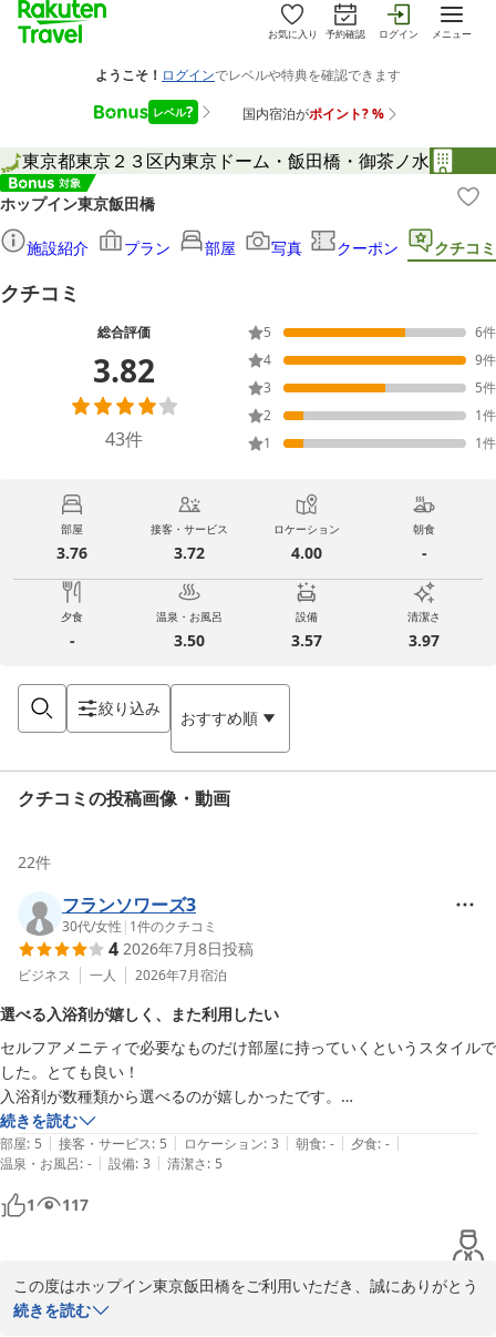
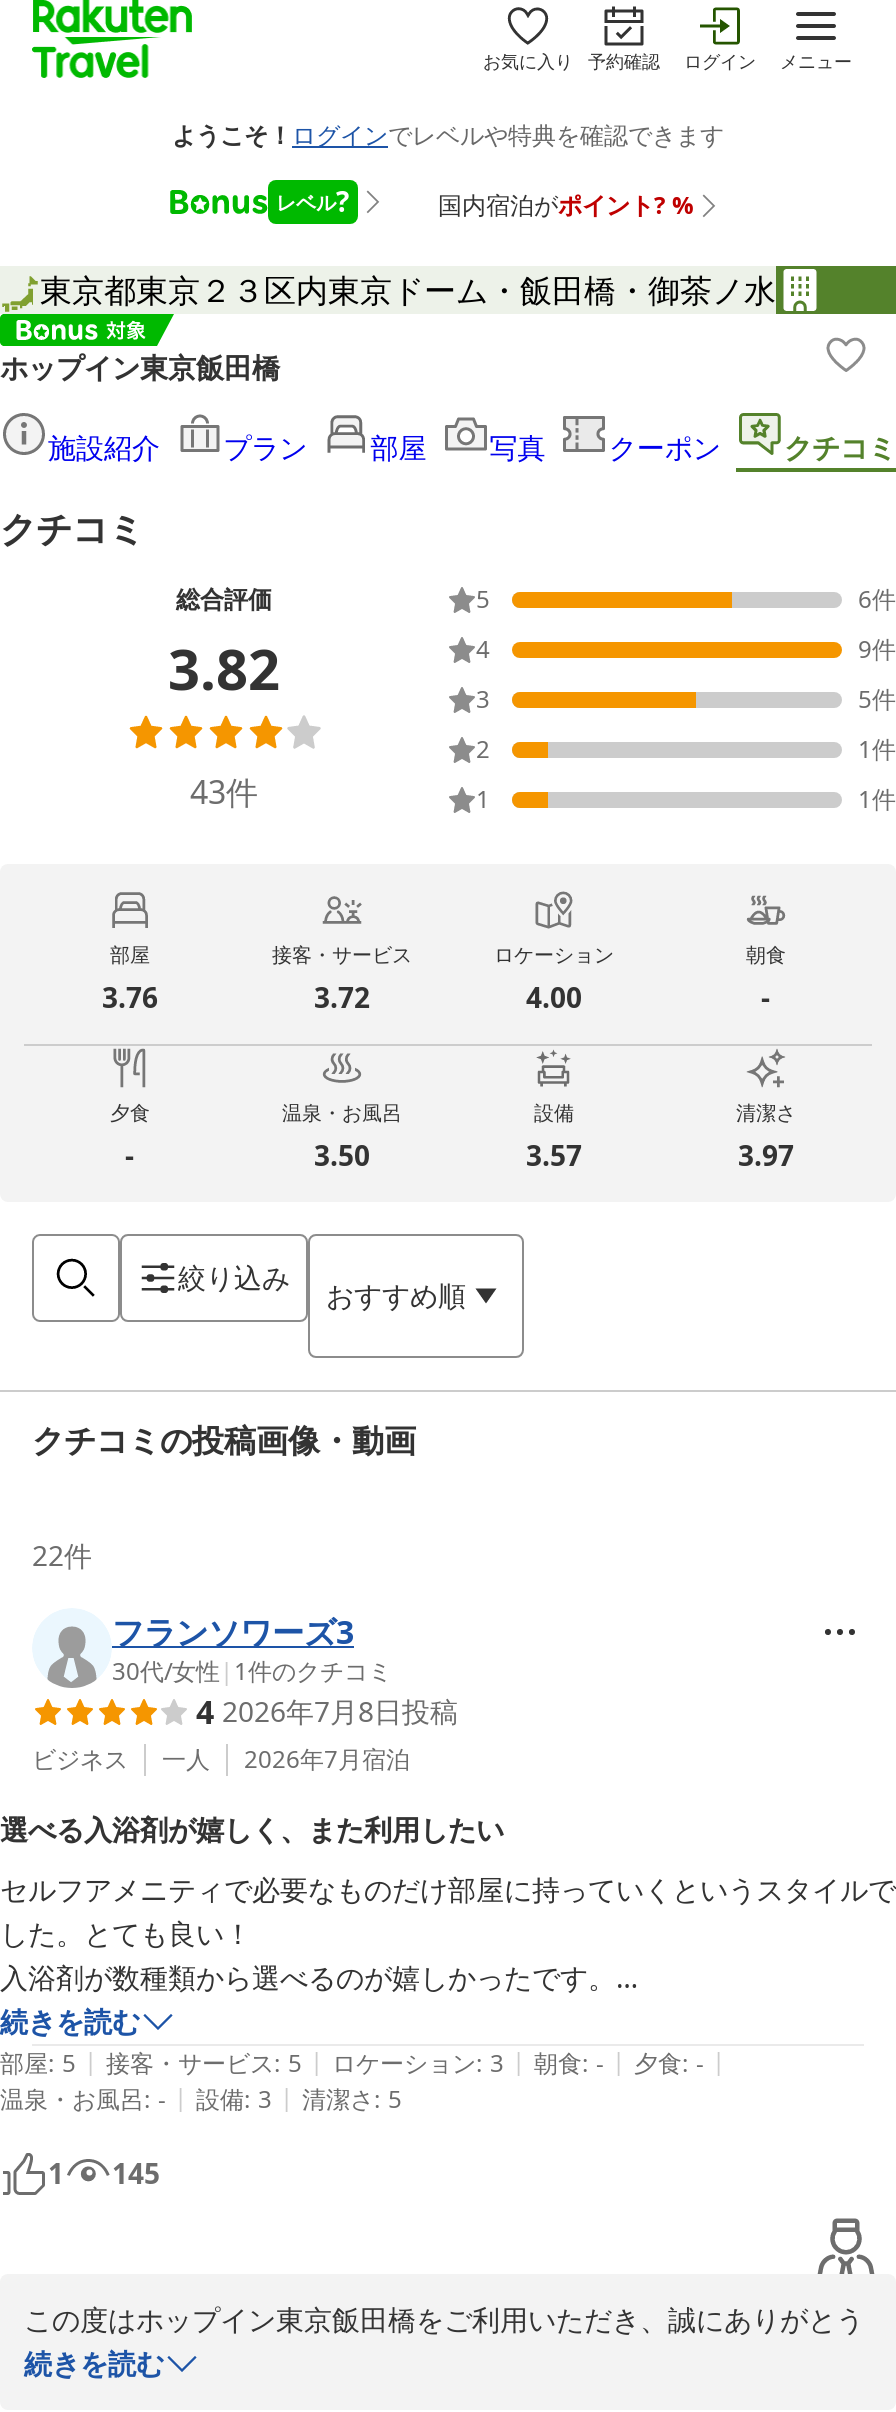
- 1 117
+ 1 145
